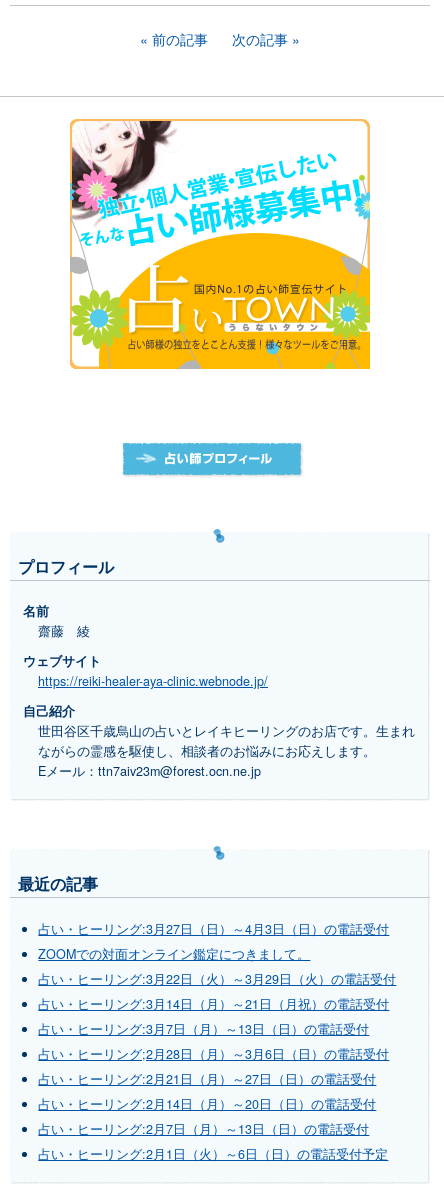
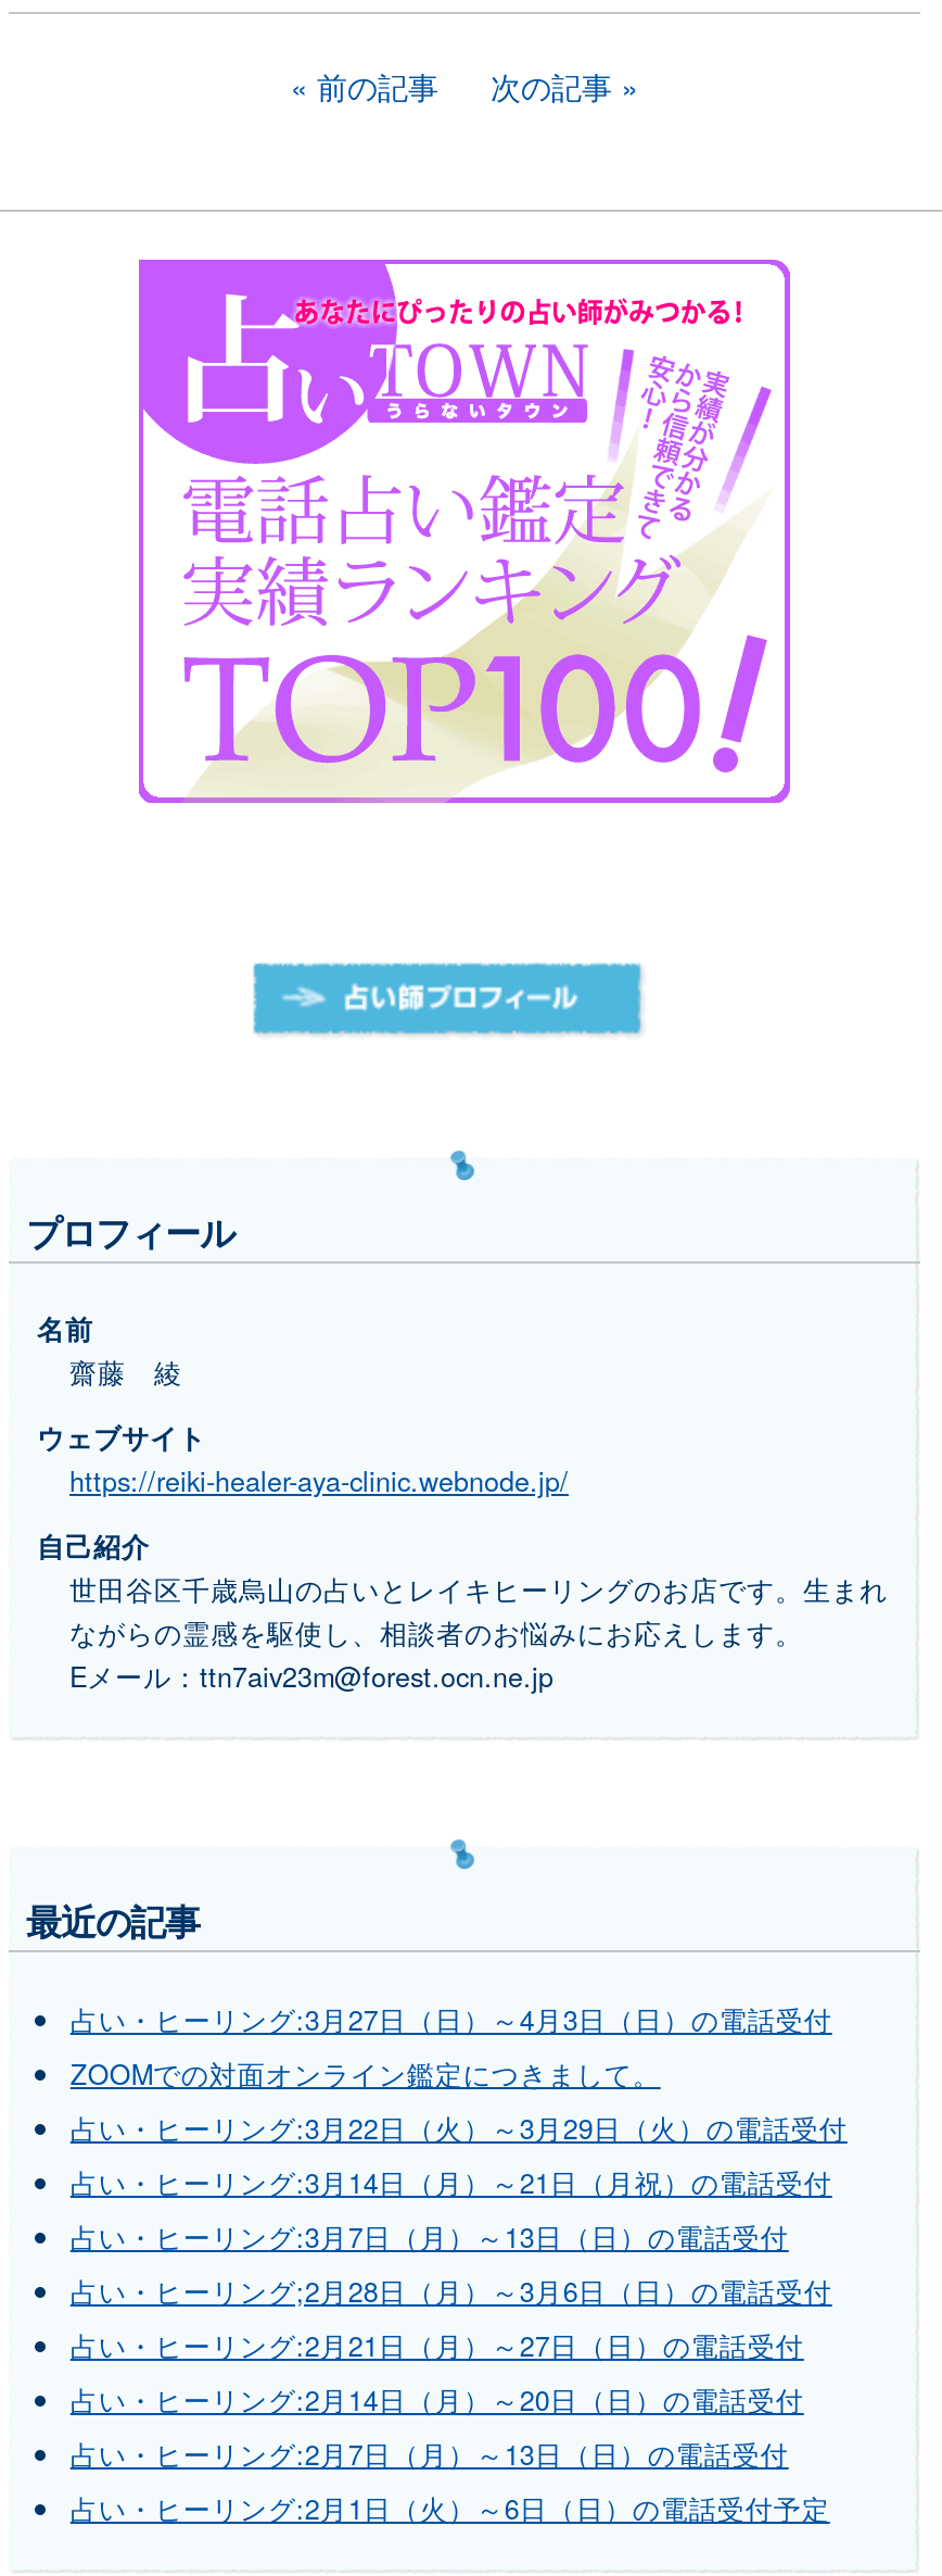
- [image]
+ [image]
